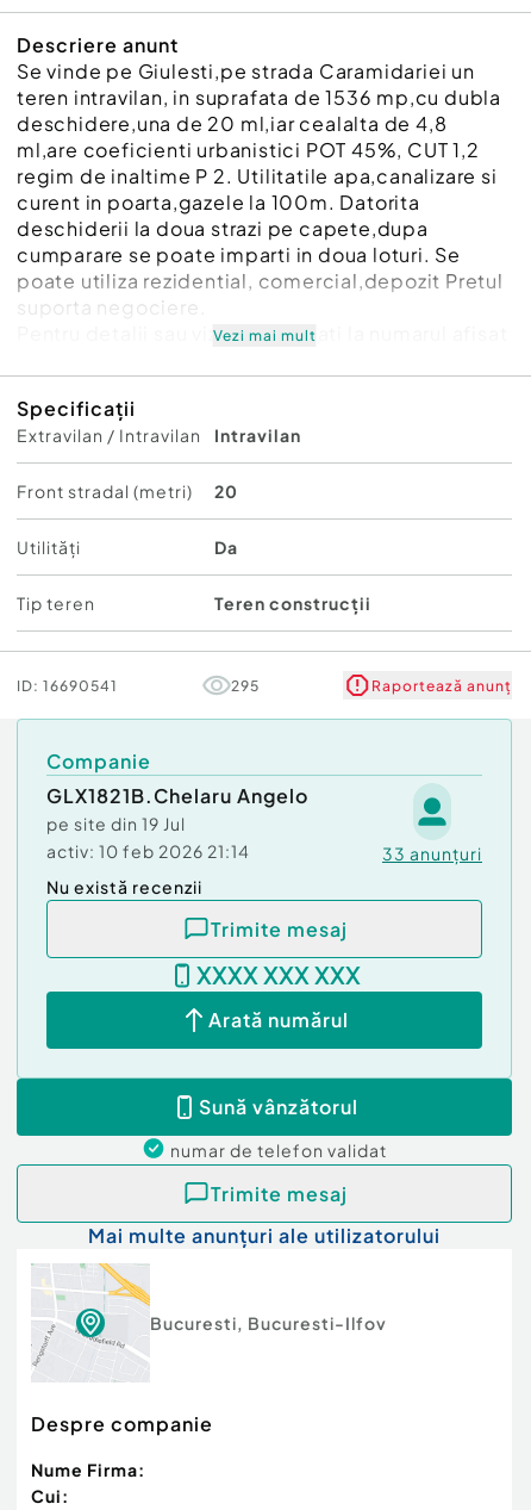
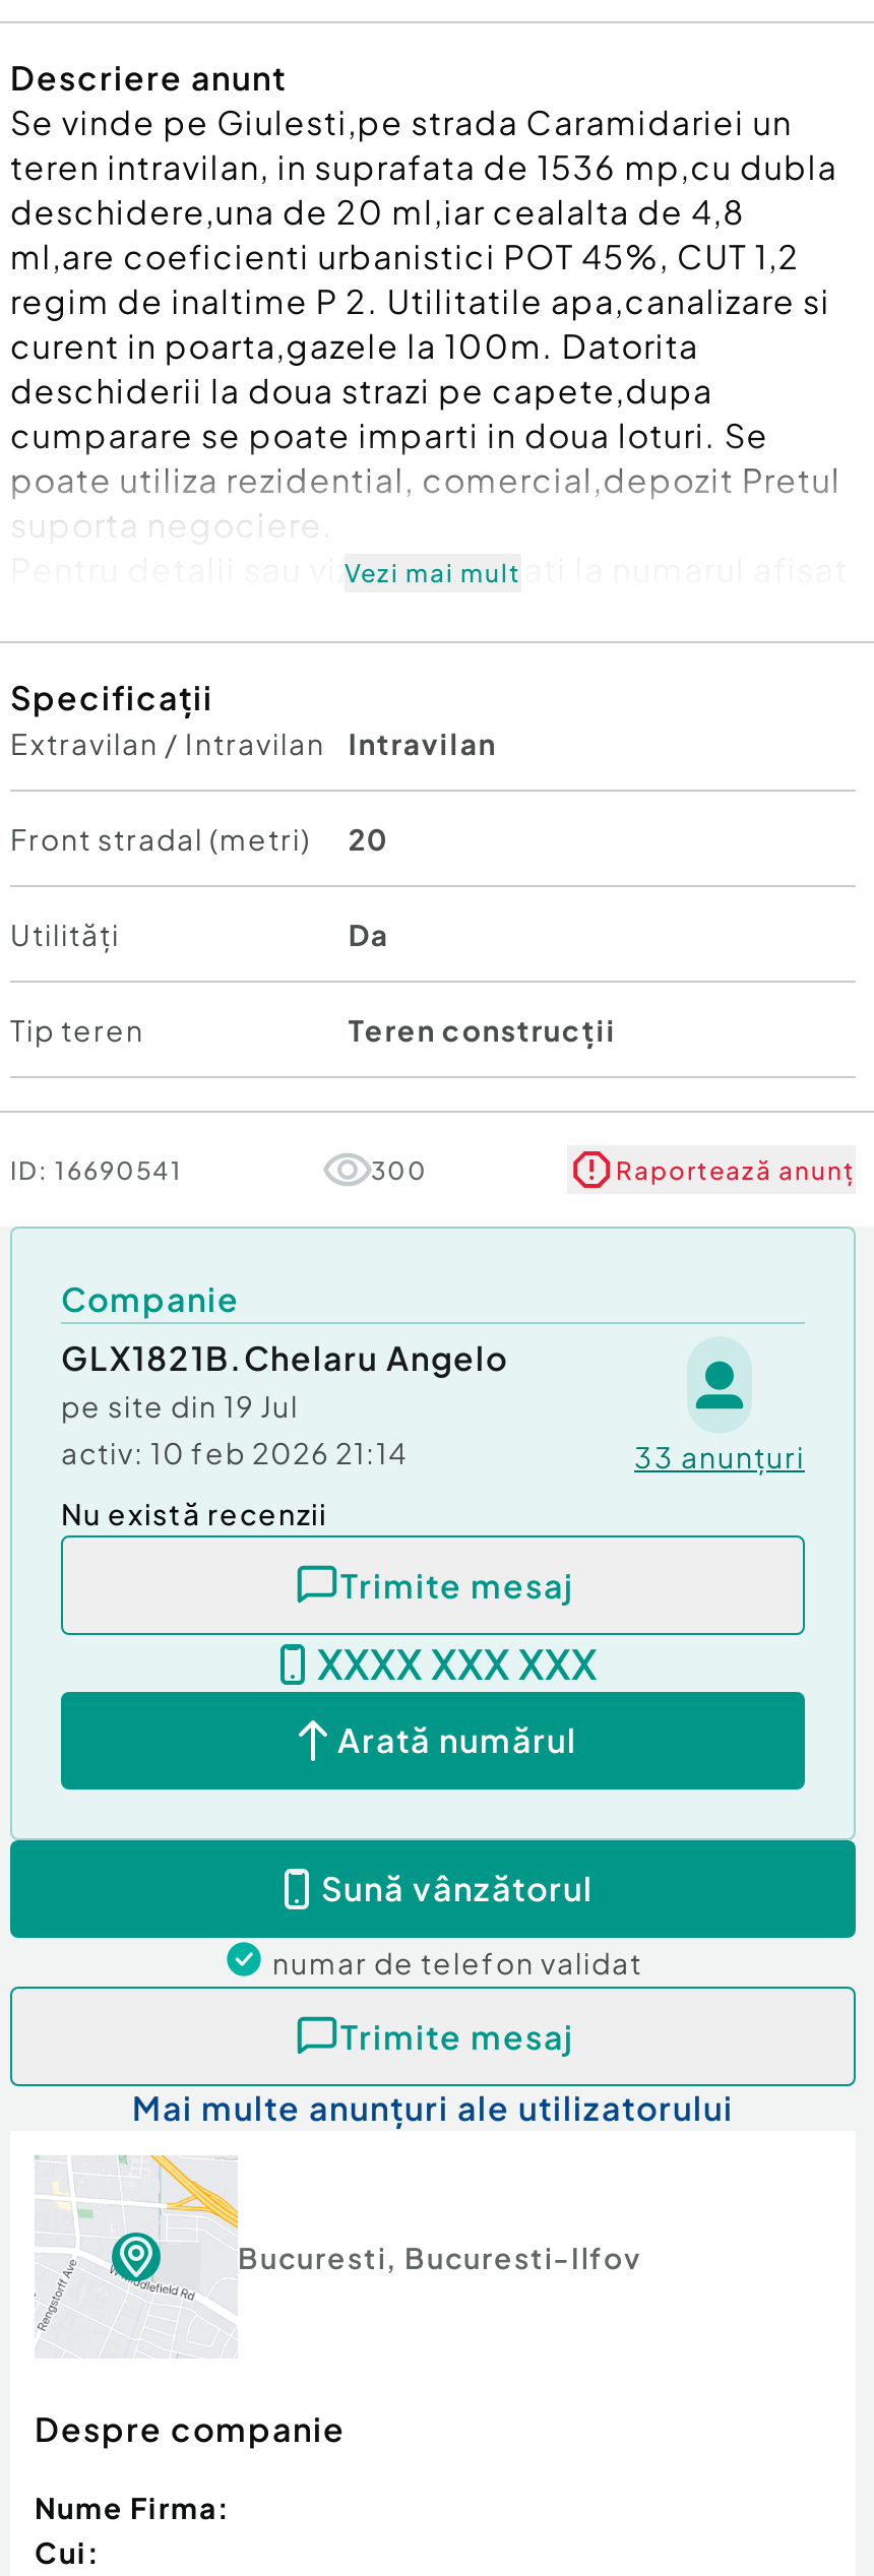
- 295
+ 300
